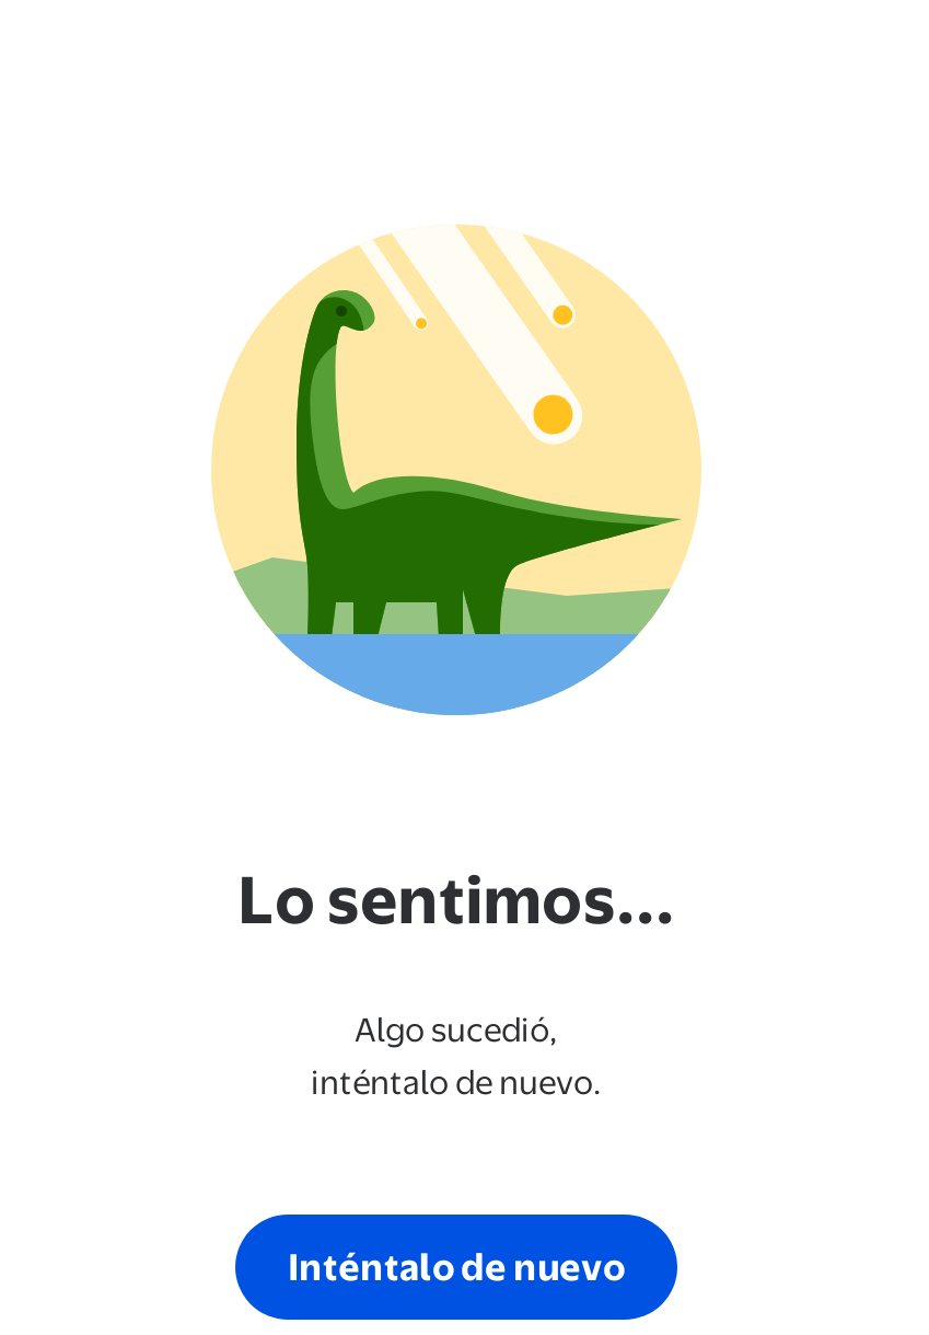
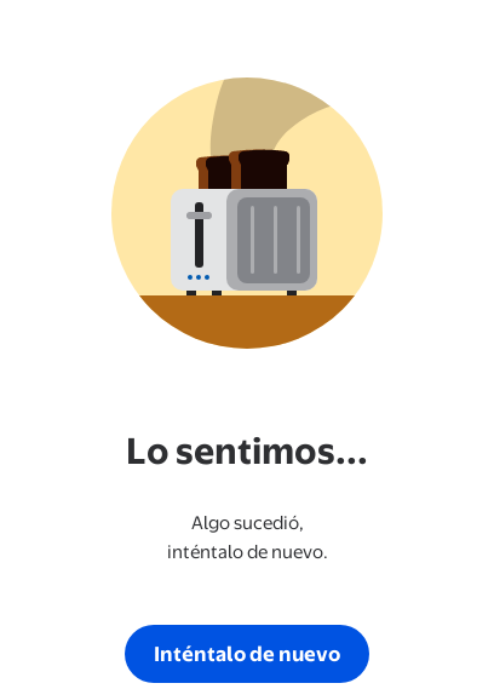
- [image]
+ [image]
